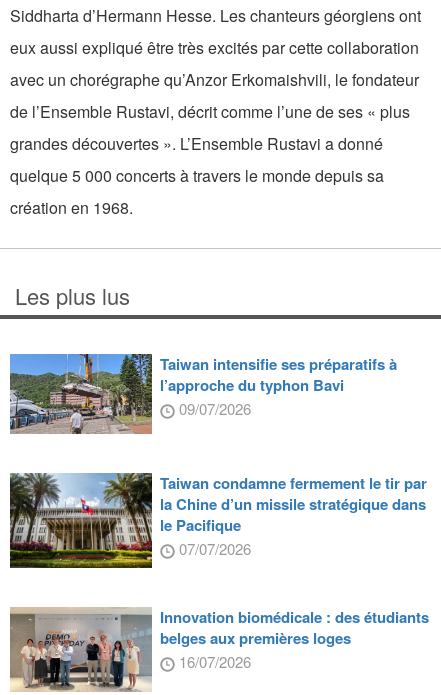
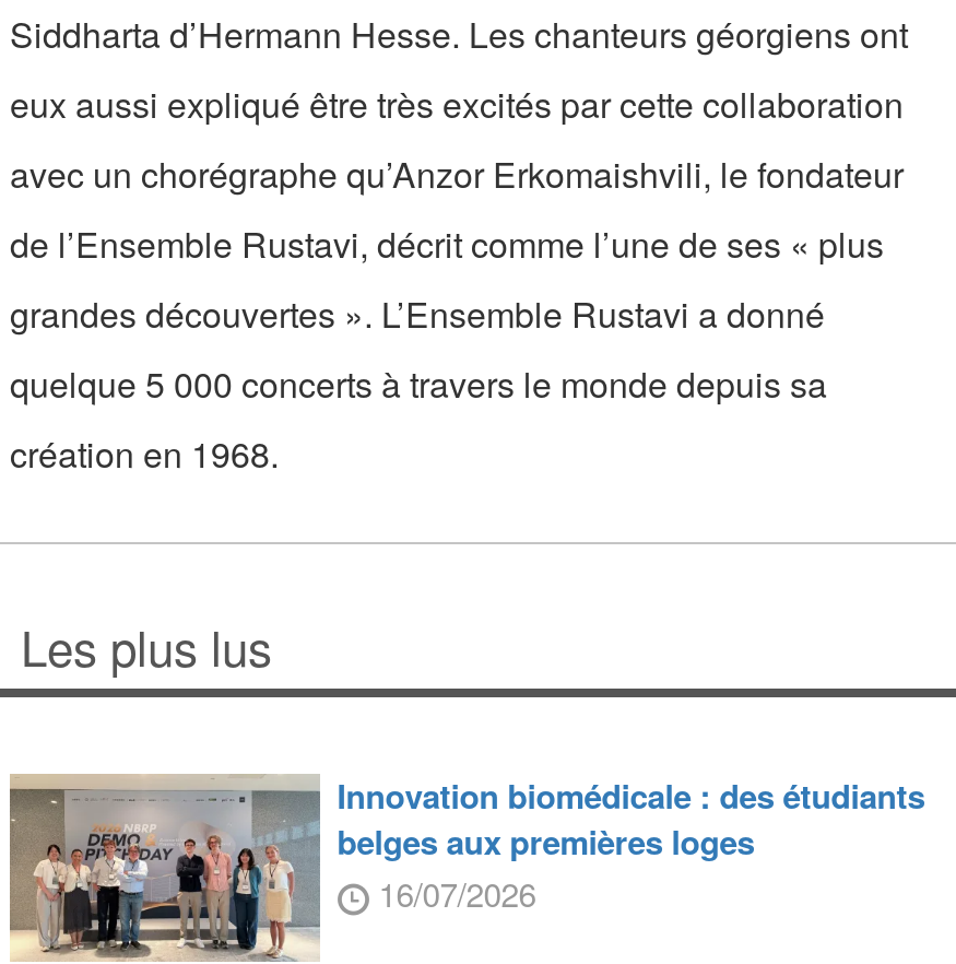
- [image]
- Taiwan intensifie ses préparatifs à
- l’approche du typhon Bavi
- 09/07/2026
- Taiwan condamne fermement le tir par
- la Chine d’un missile stratégique dans
- le Pacifique
- 07/07/2026

- [image]
